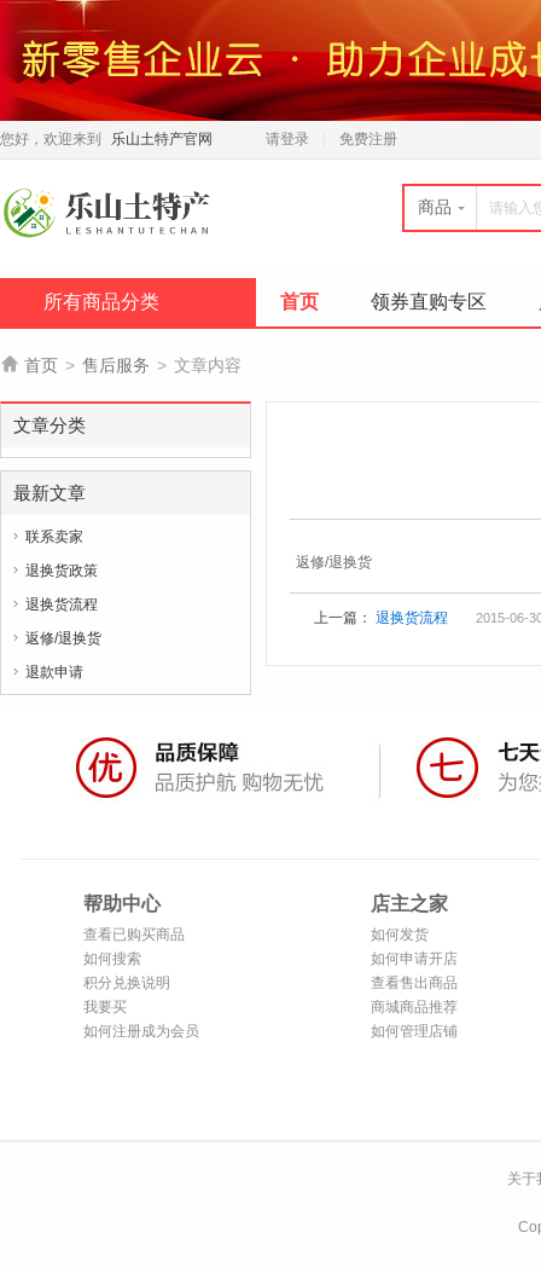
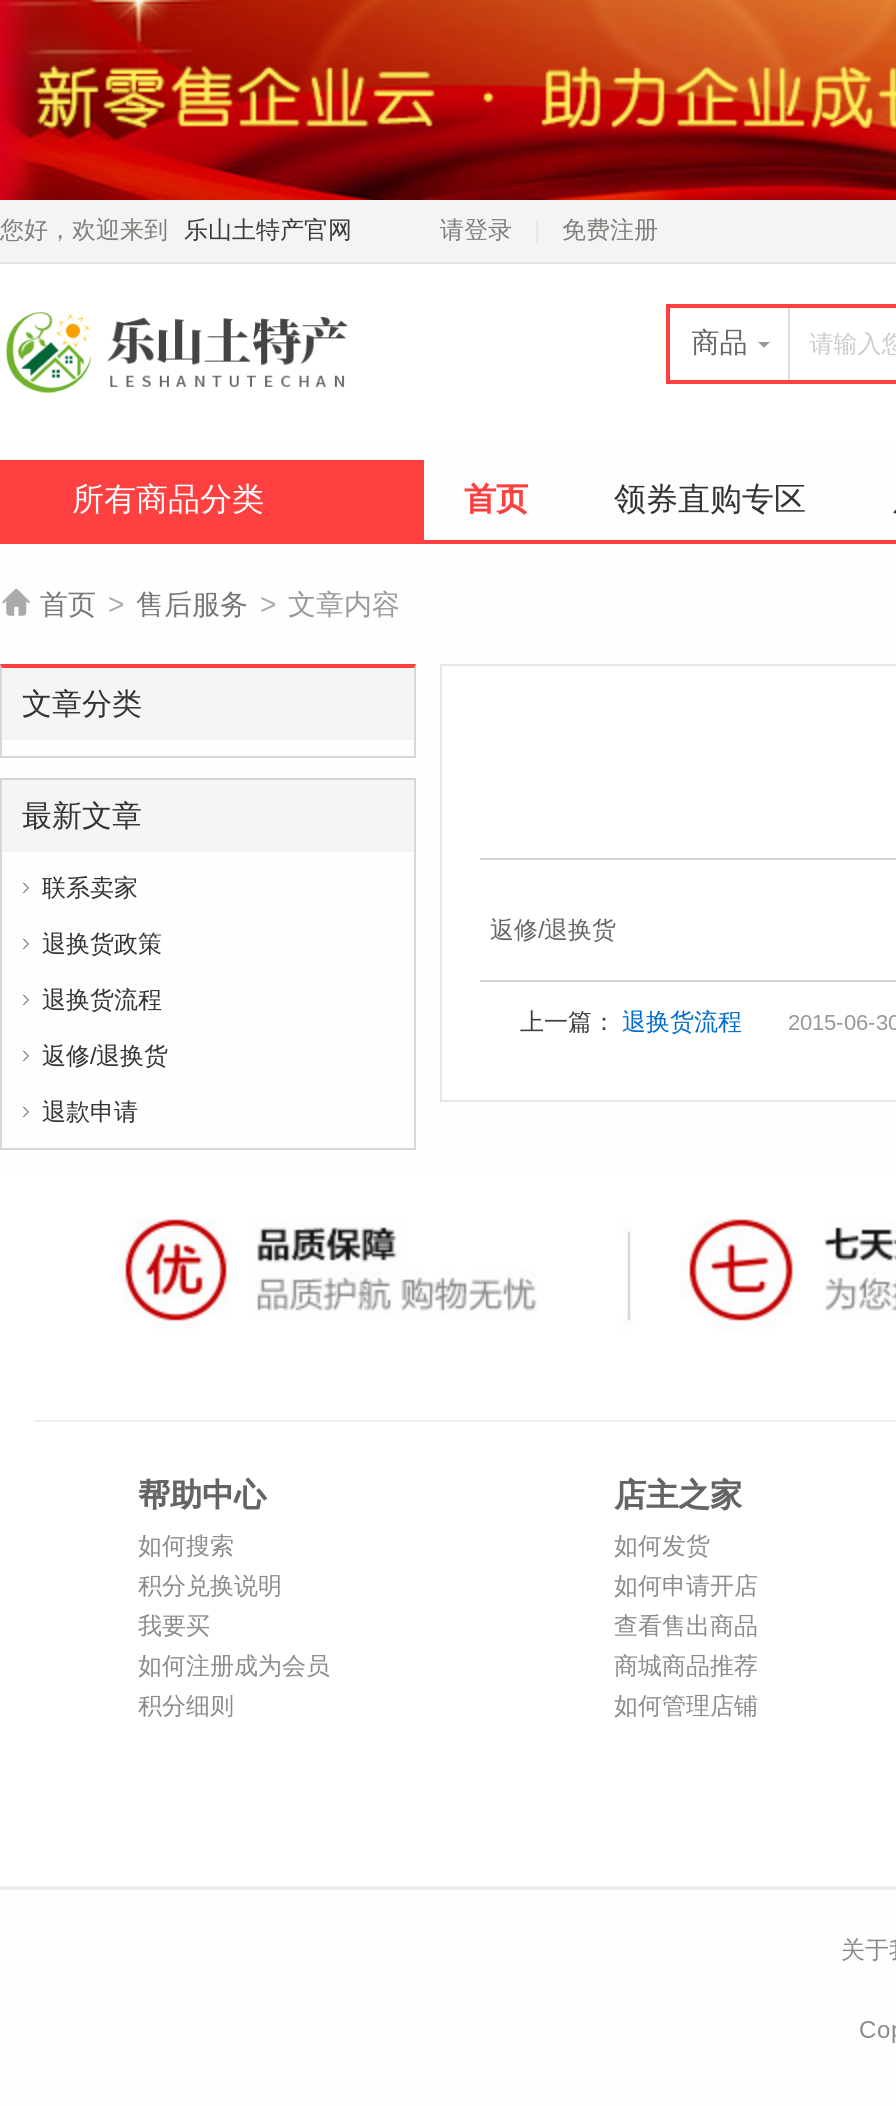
- 查看已购买商品

moved up: 如何搜索 | 积分兑换说明 | 我要买 | 如何注册成为会员

+ 积分细则
